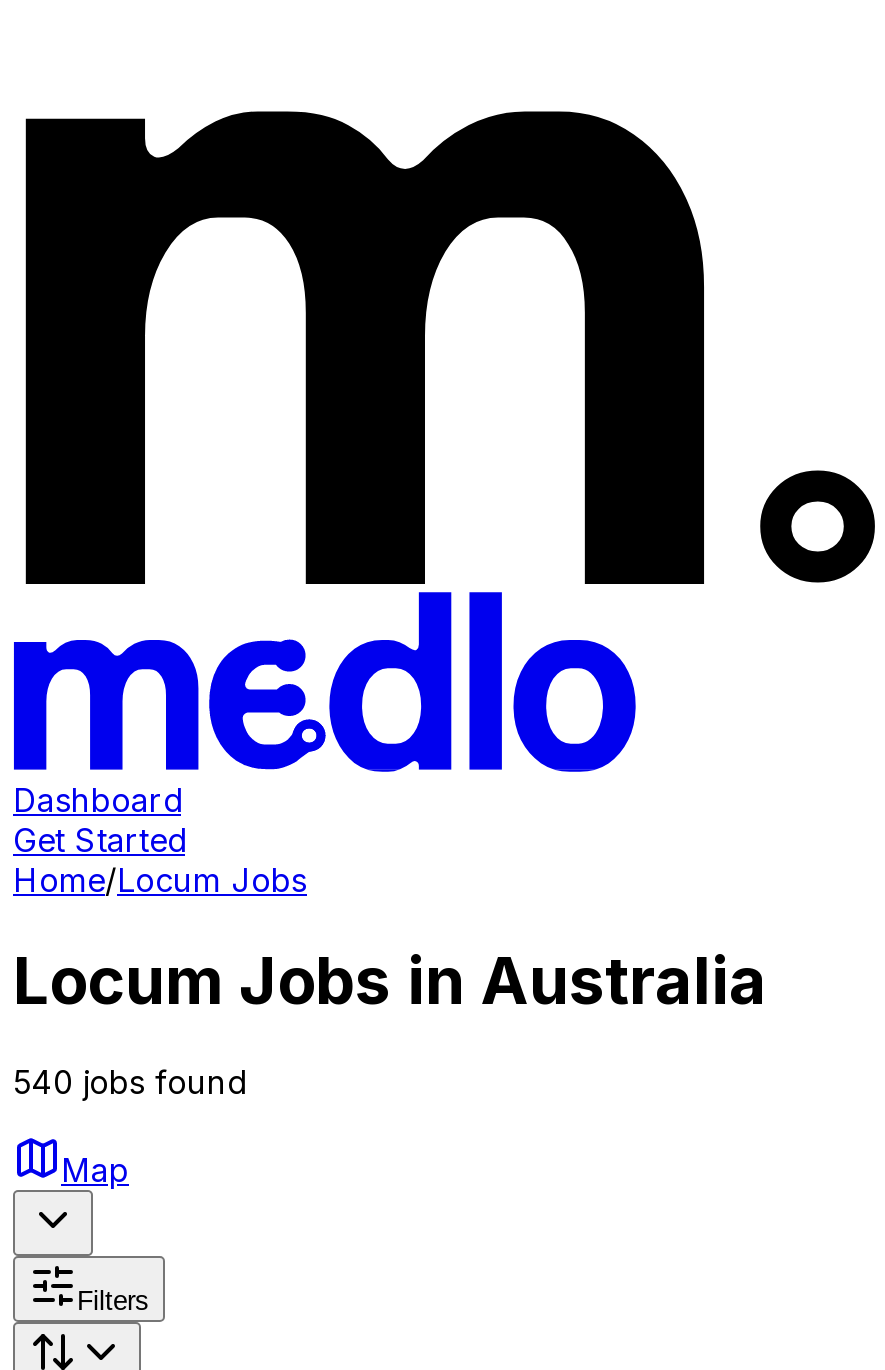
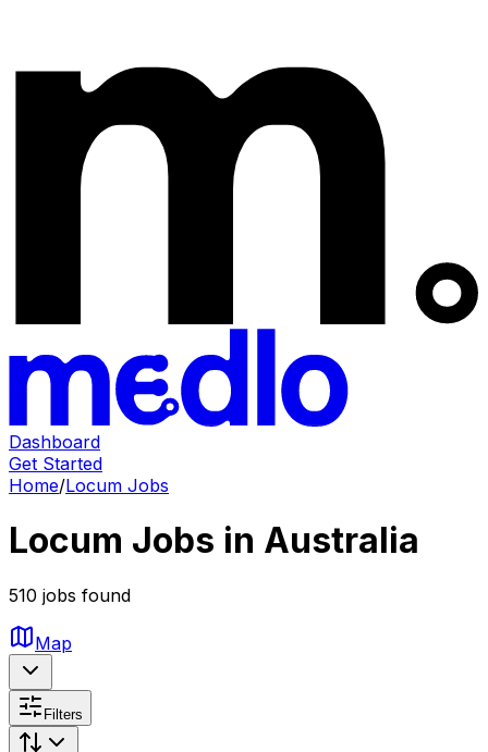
- 540 jobs found
+ 510 jobs found
